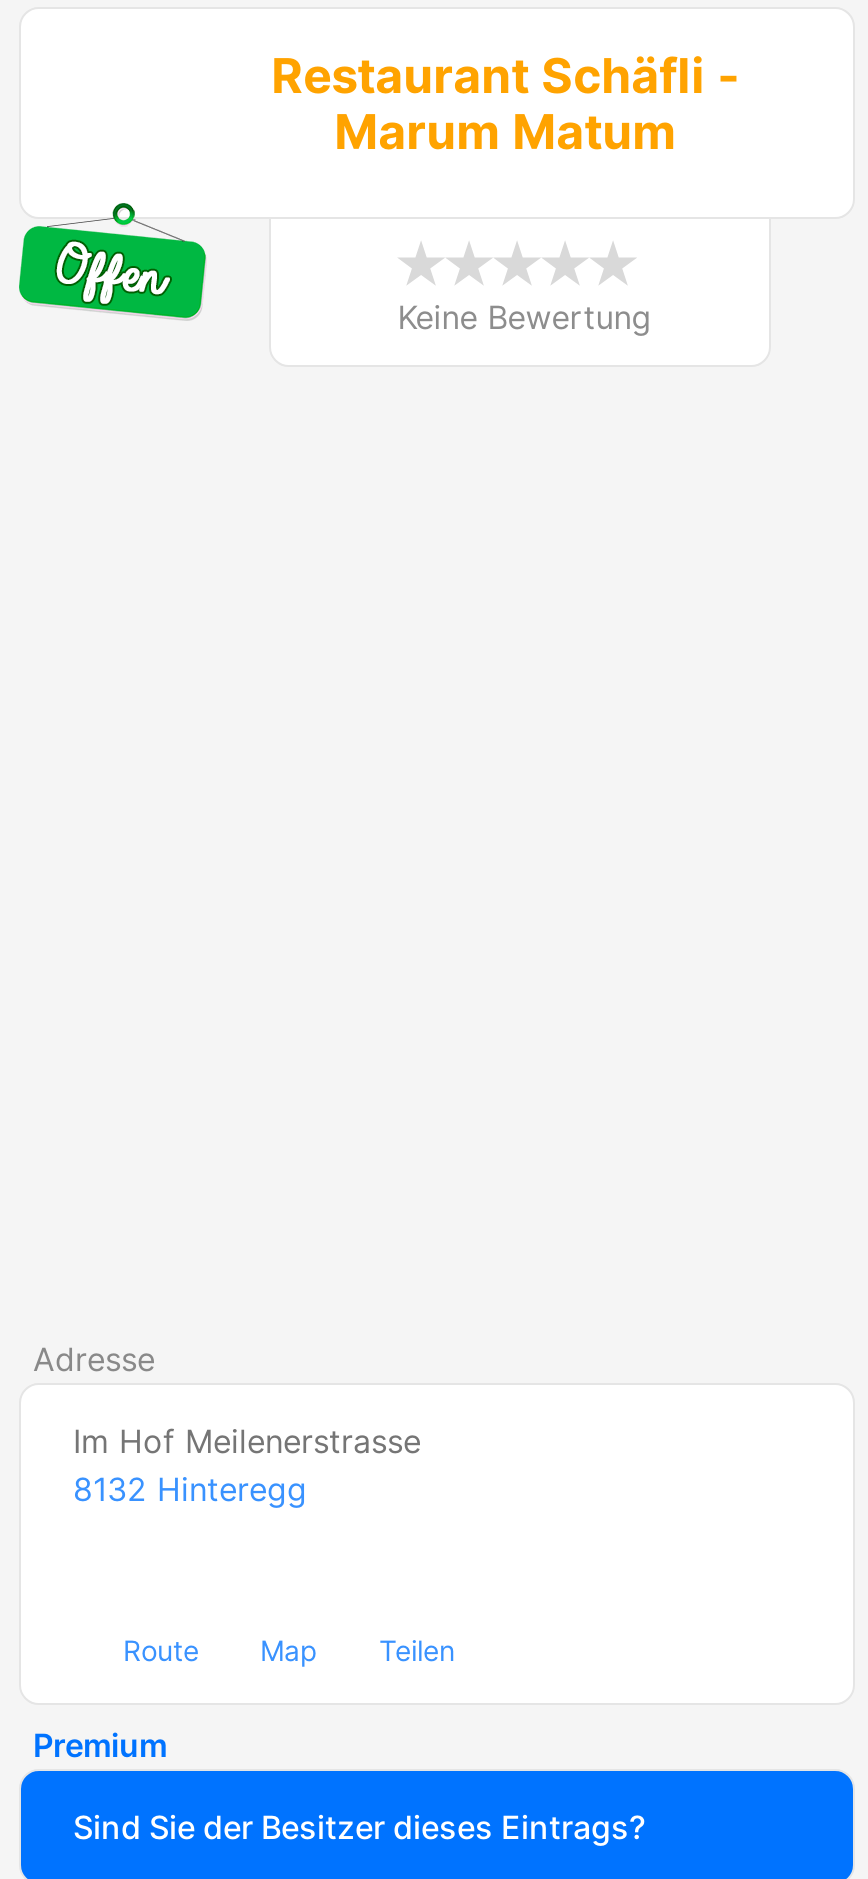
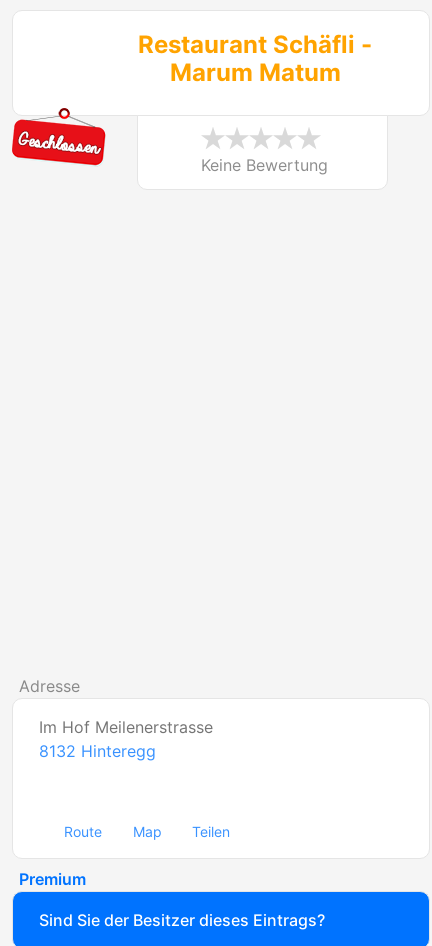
- [image]
+ [image]
